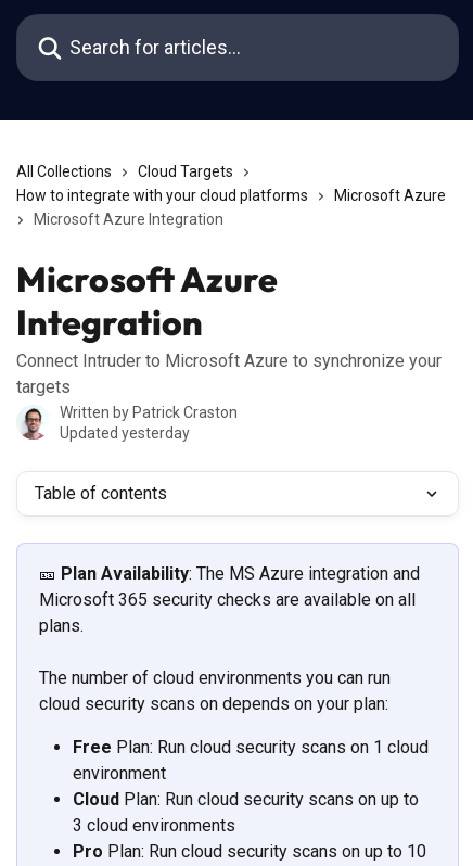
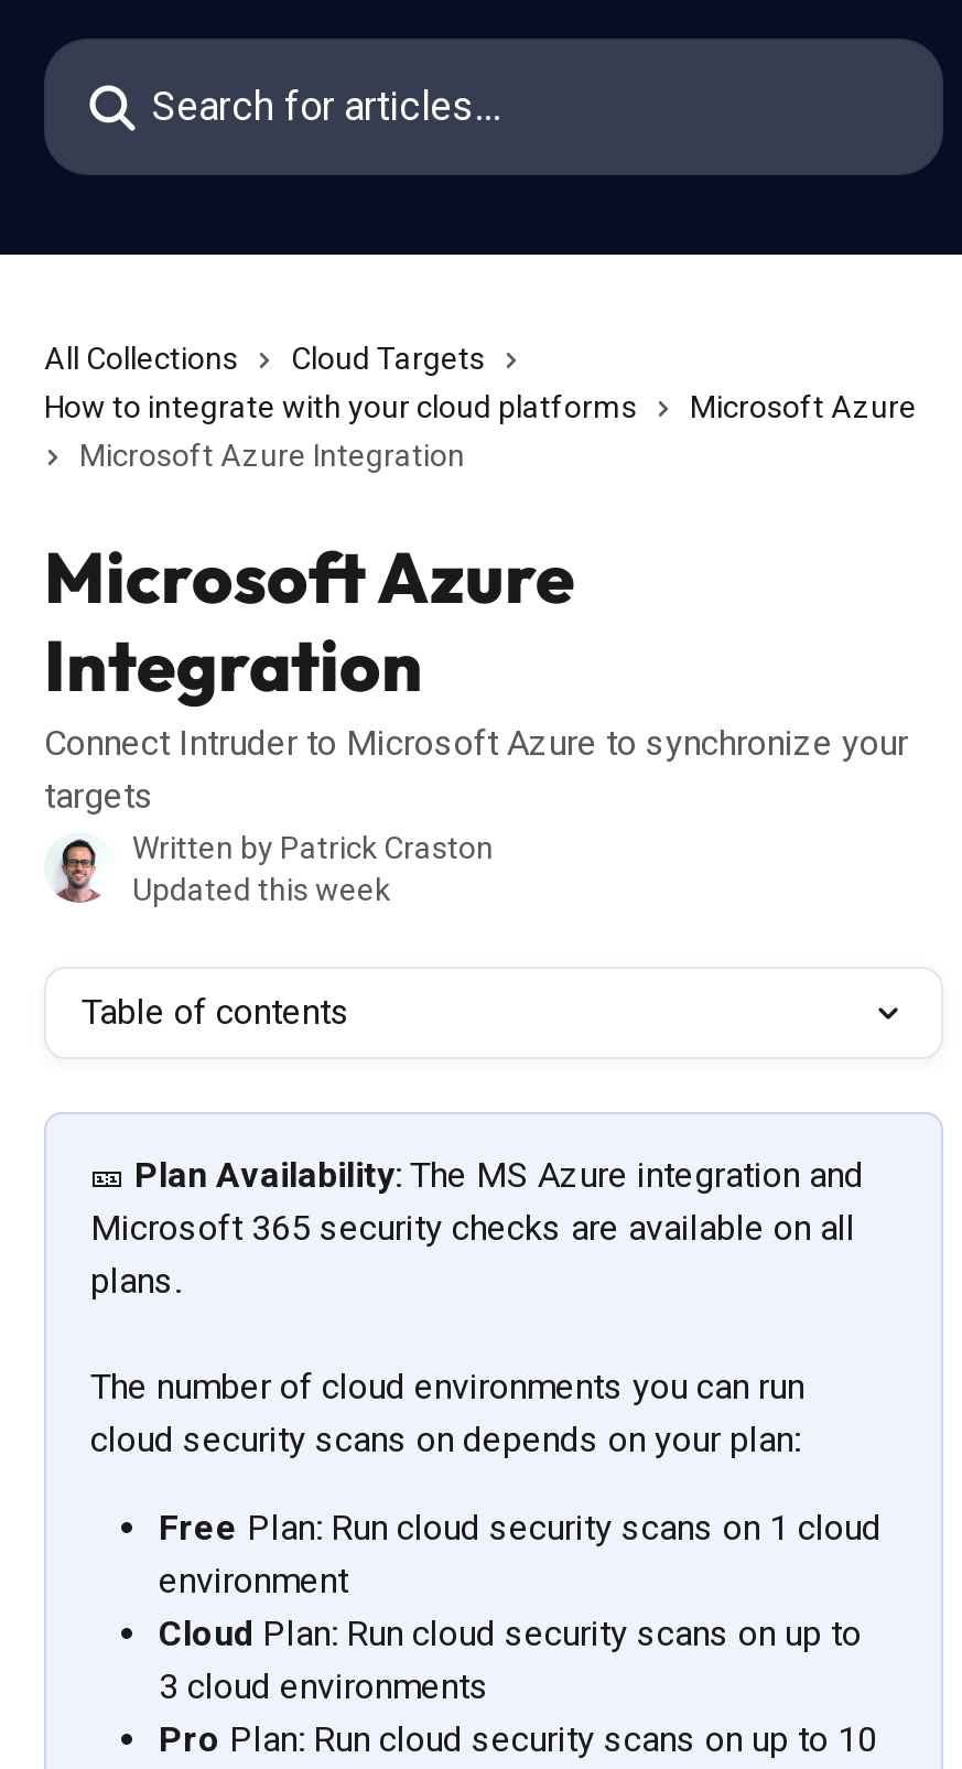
- Updated yesterday
+ Updated this week
